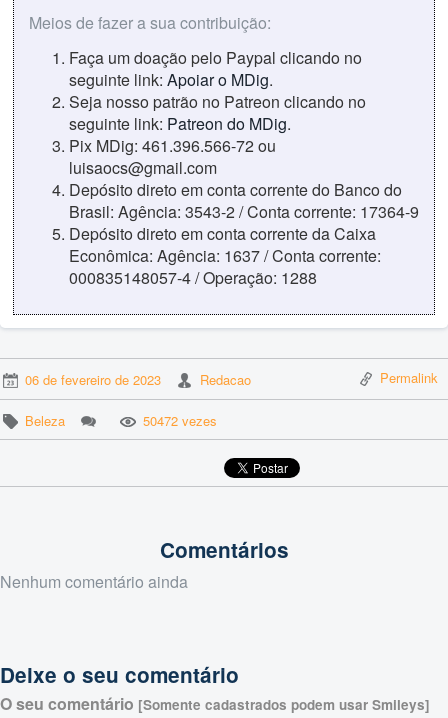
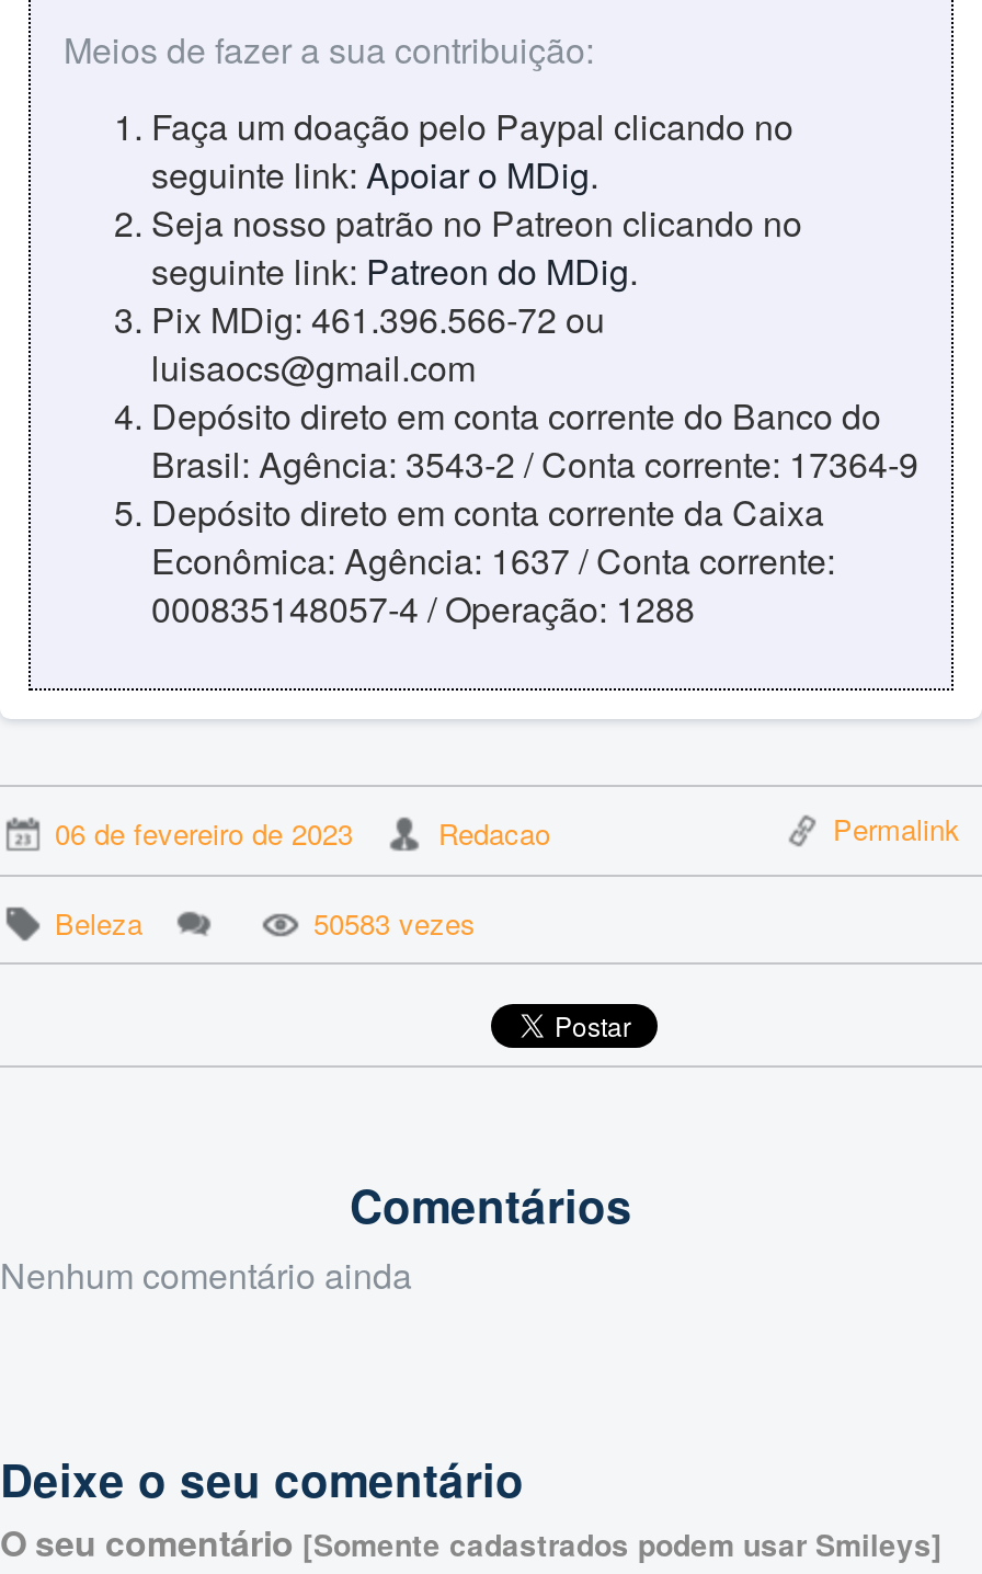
- 50472 vezes
+ 50583 vezes
